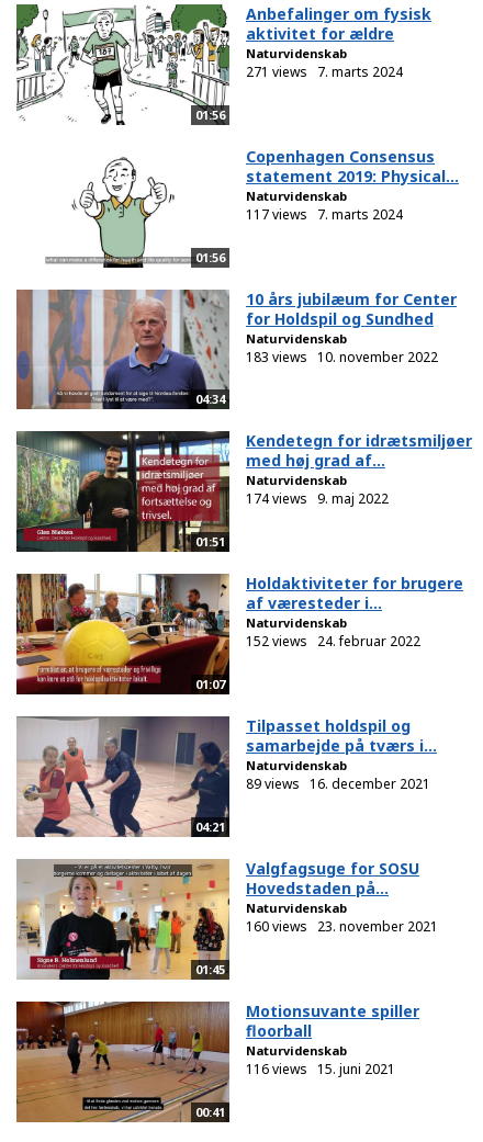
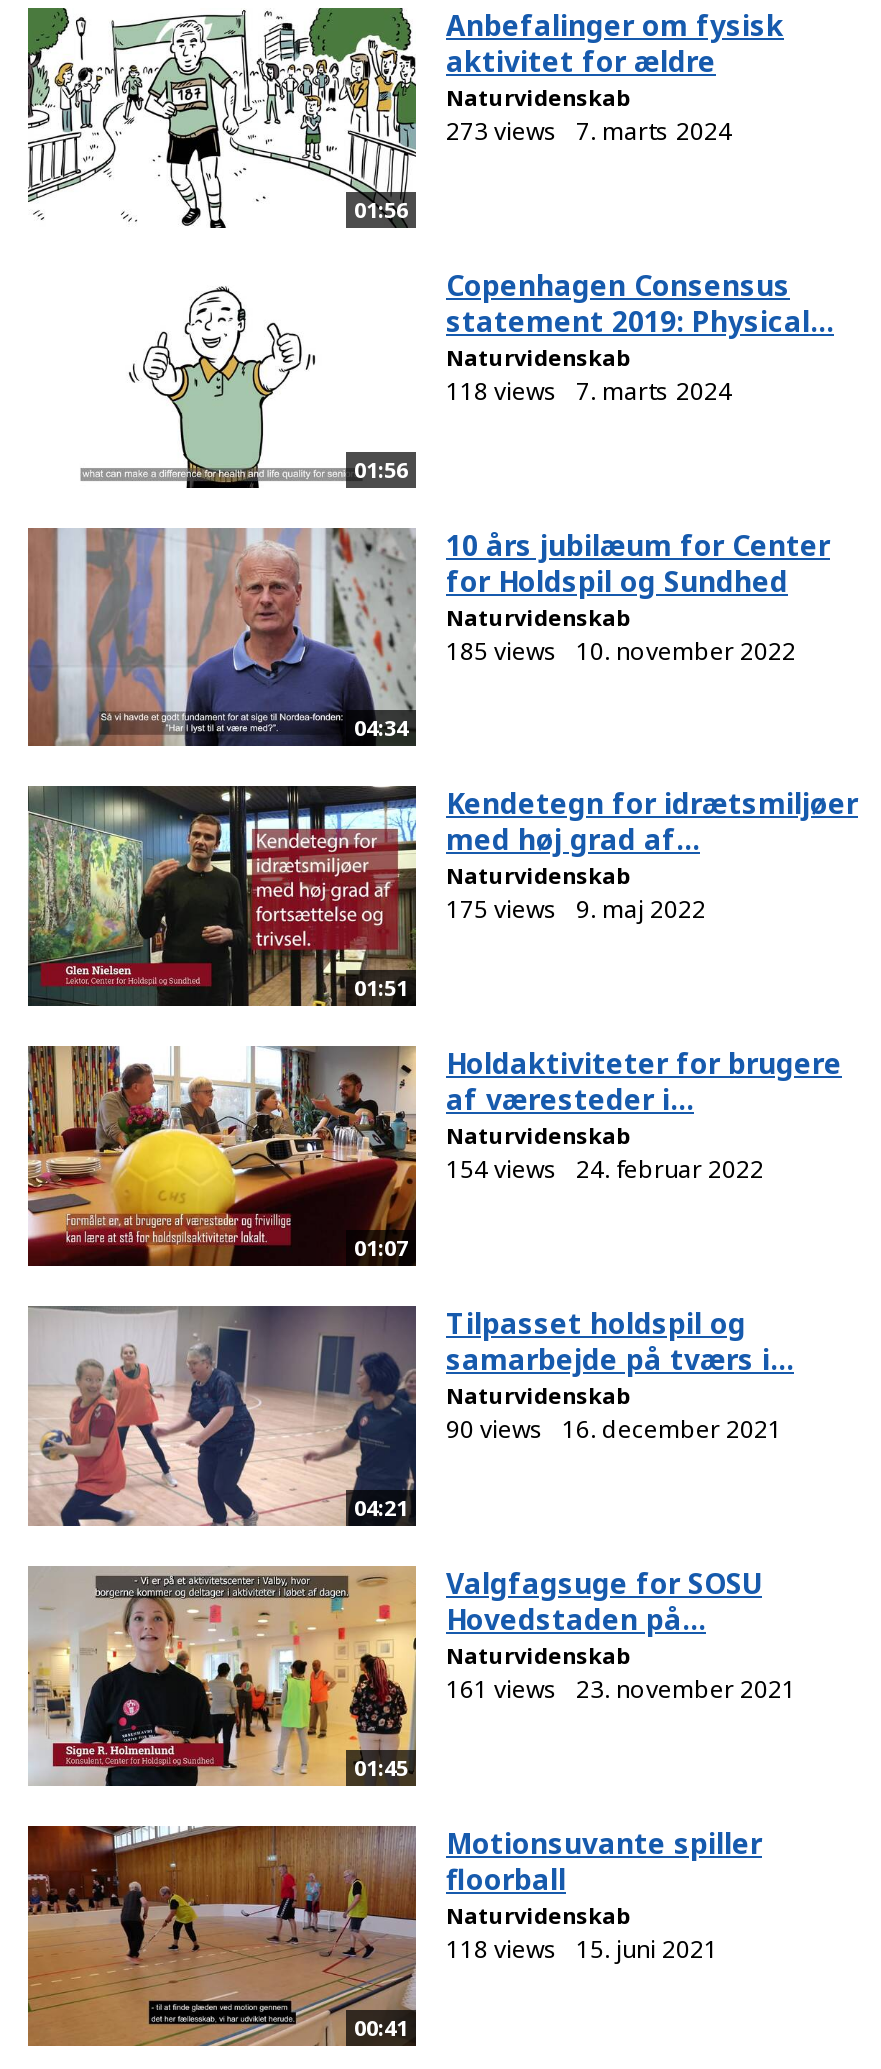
- 271 views 7. marts 2024
+ 273 views 7. marts 2024

- 117 views 7. marts 2024
+ 118 views 7. marts 2024

- 183 views 10. november 2022
+ 185 views 10. november 2022

- 174 views 9. maj 2022
+ 175 views 9. maj 2022

- 152 views 24. februar 2022
+ 154 views 24. februar 2022

- 89 views 16. december 2021
+ 90 views 16. december 2021

- 160 views 23. november 2021
+ 161 views 23. november 2021

- 116 views 15. juni 2021
+ 118 views 15. juni 2021
